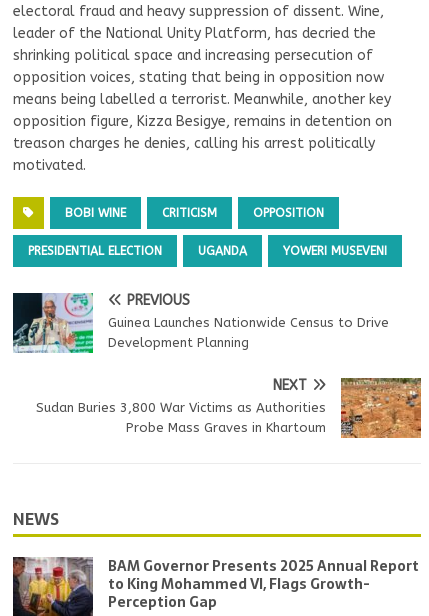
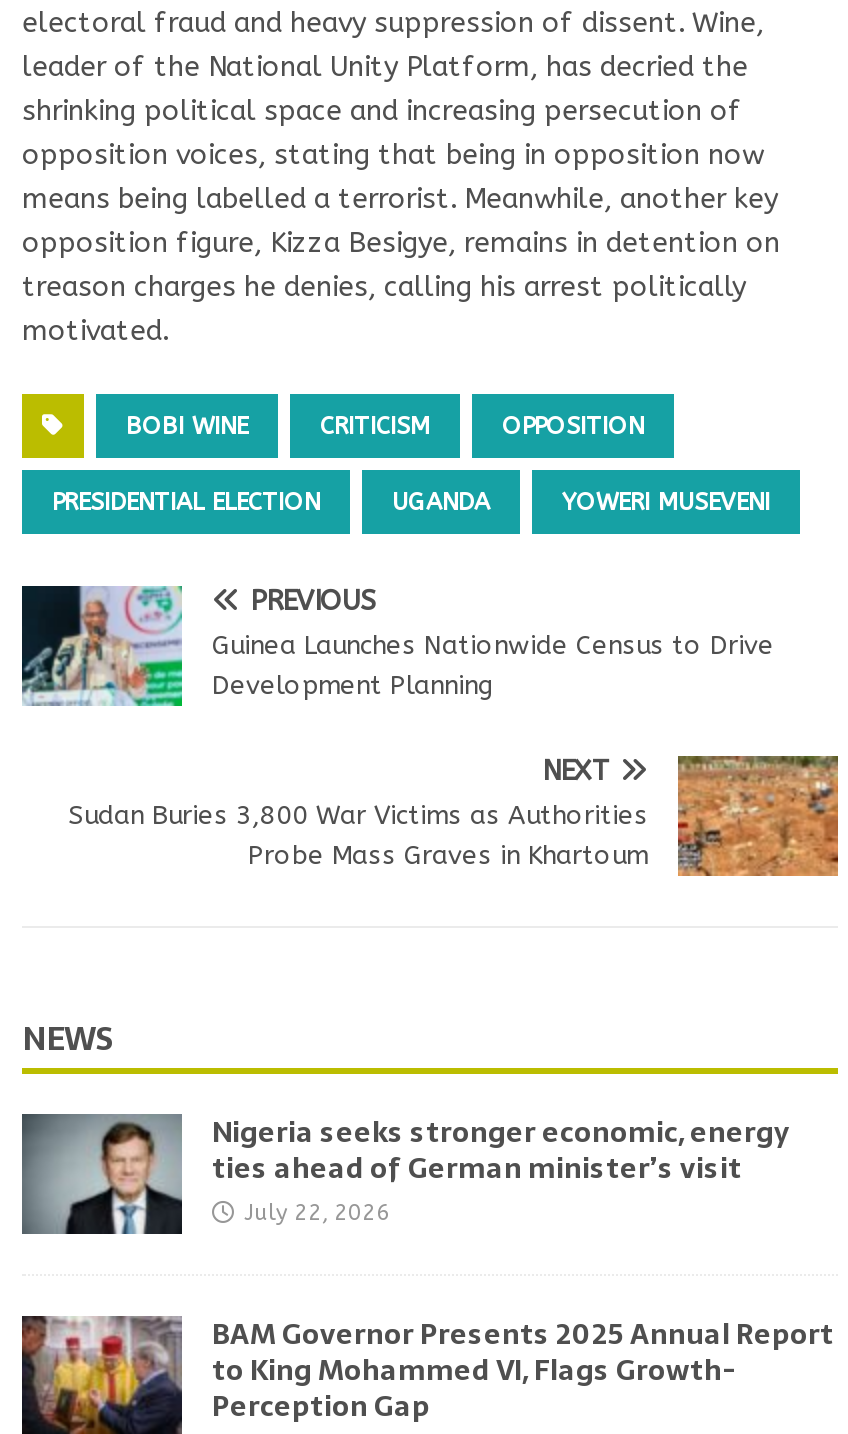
+ [image]
+ Nigeria seeks stronger economic, energy
+ ties ahead of German minister’s visit
+ July 22, 2026
